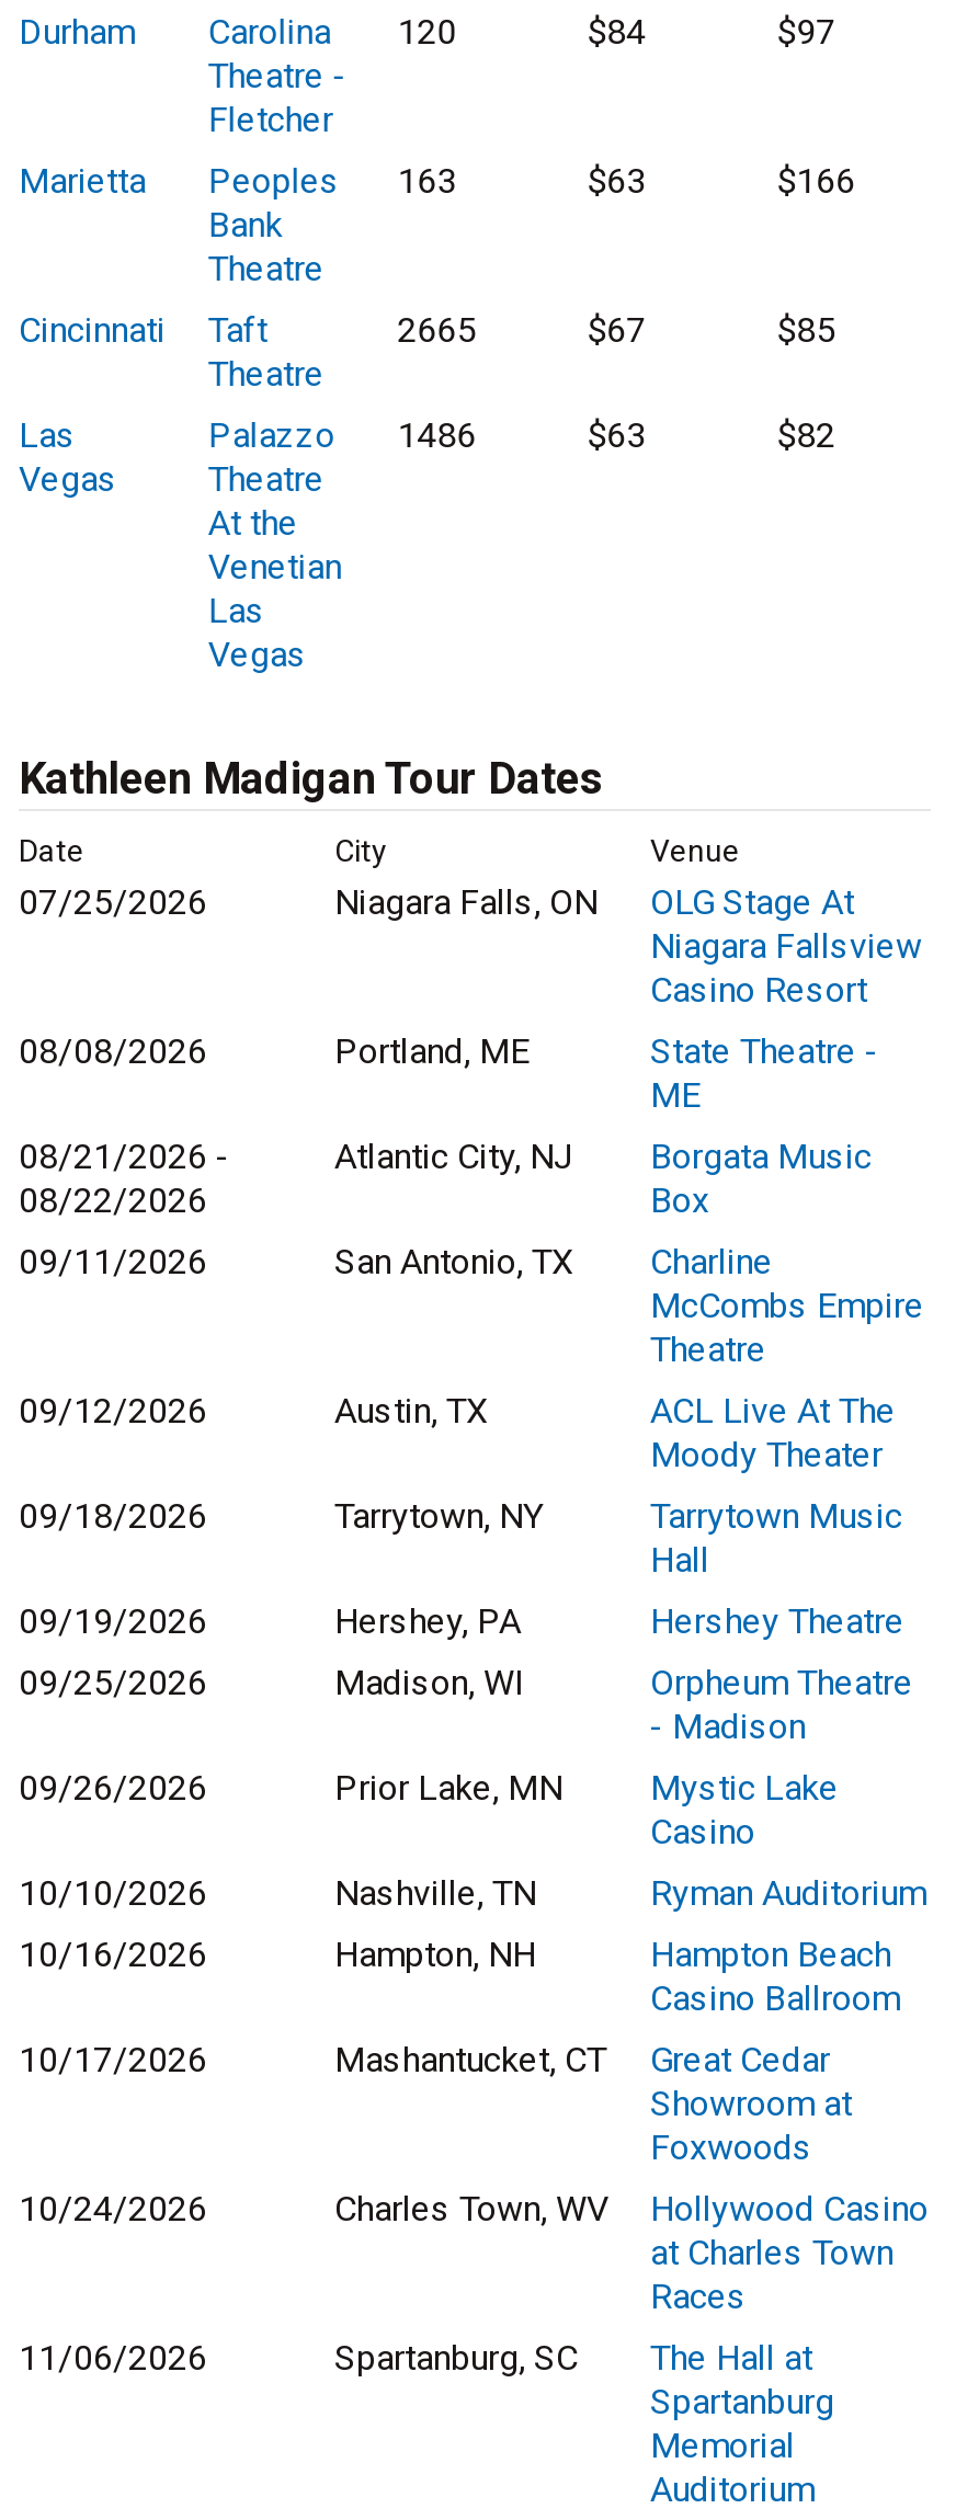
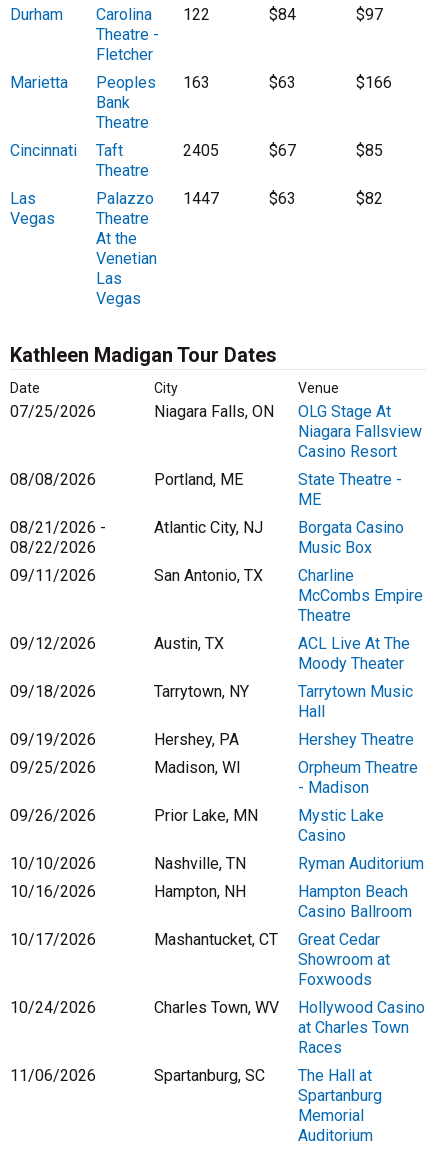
- Durham Carolina 120
+ Durham Carolina 122

- 2665
+ 2405

- Palazzo 1486
+ Palazzo 1447

- Borgata Music
- Box
+ Borgata Casino
+ Music Box
